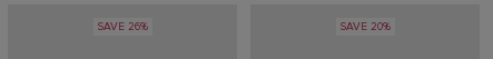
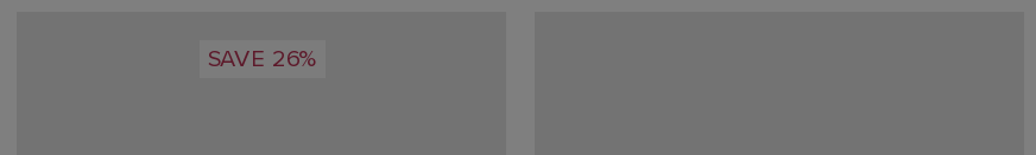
- SAVE 20%
